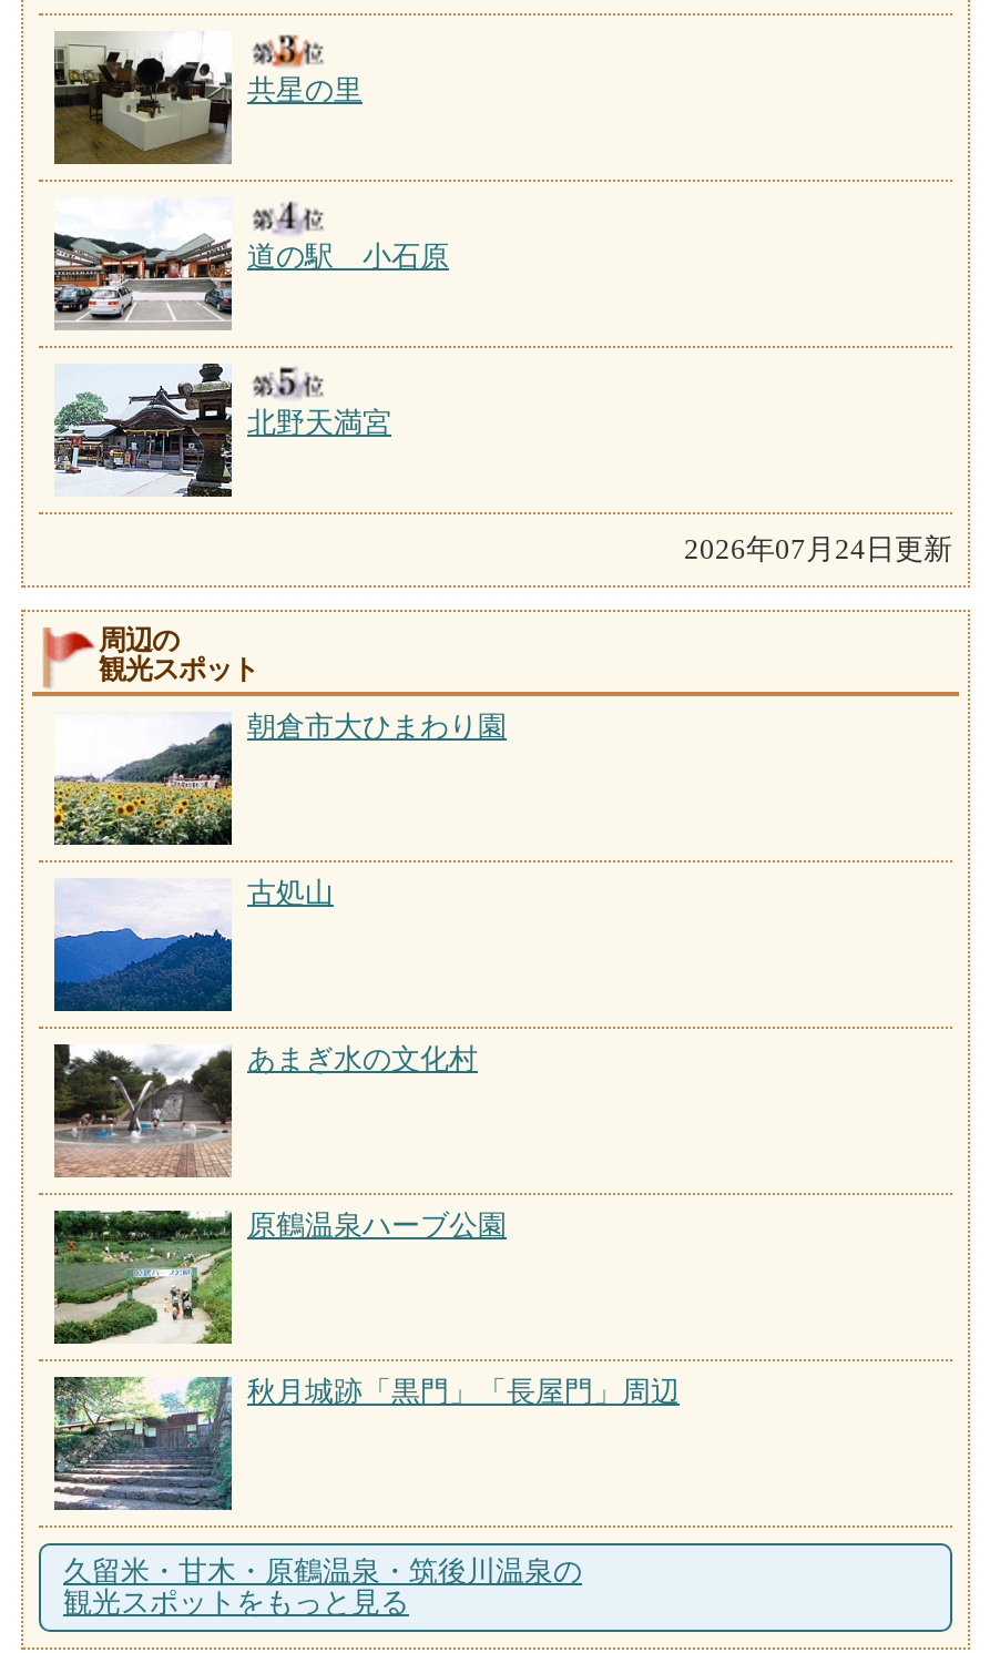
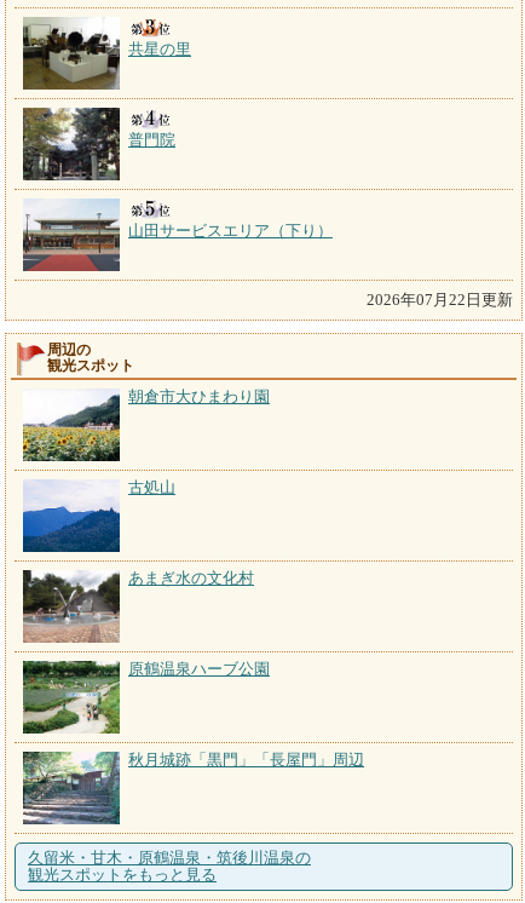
- [image]
- 道の駅 小石原
+ [image]
+ 普門院

- [image]
- 北野天満宮
+ [image]
+ 山田サービスエリア（下り）

- 2026年07月24日更新
+ 2026年07月22日更新
